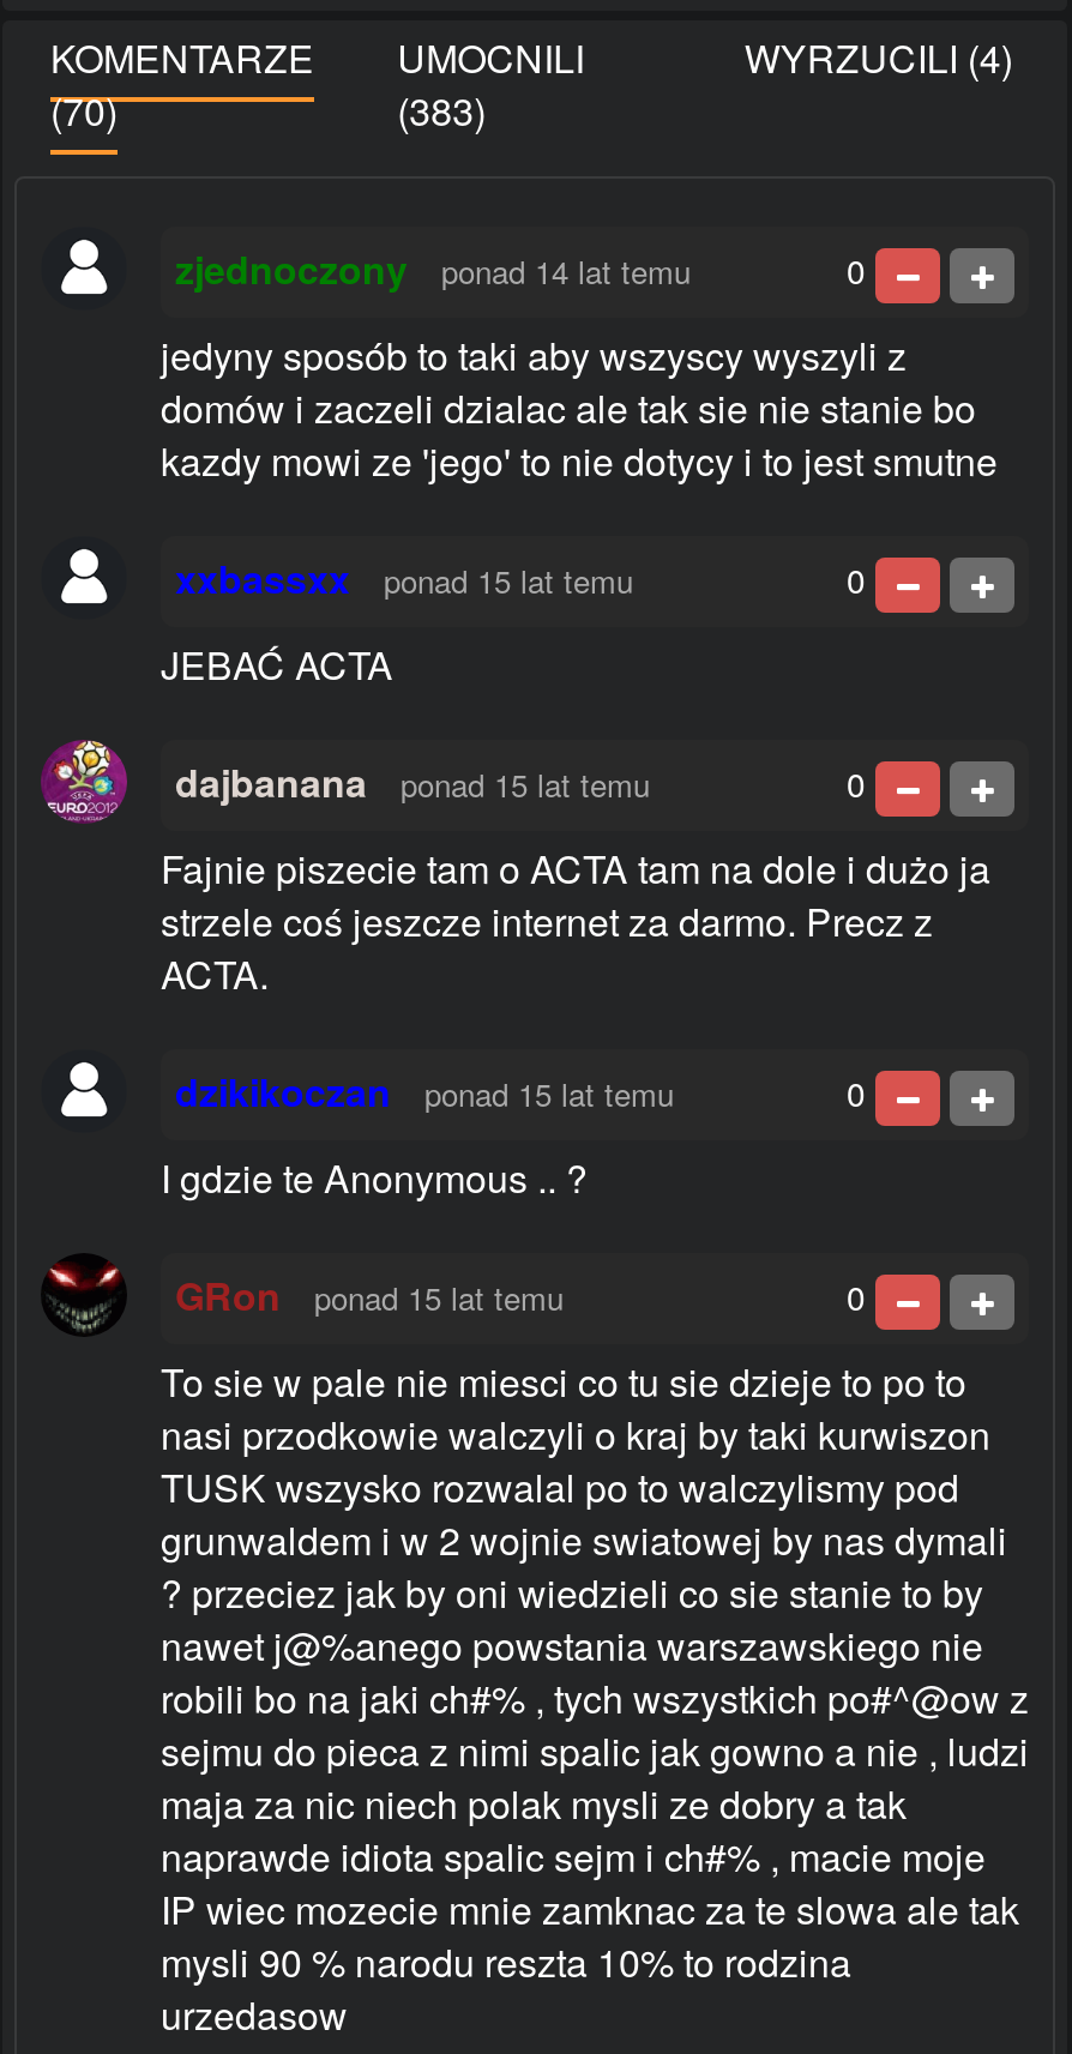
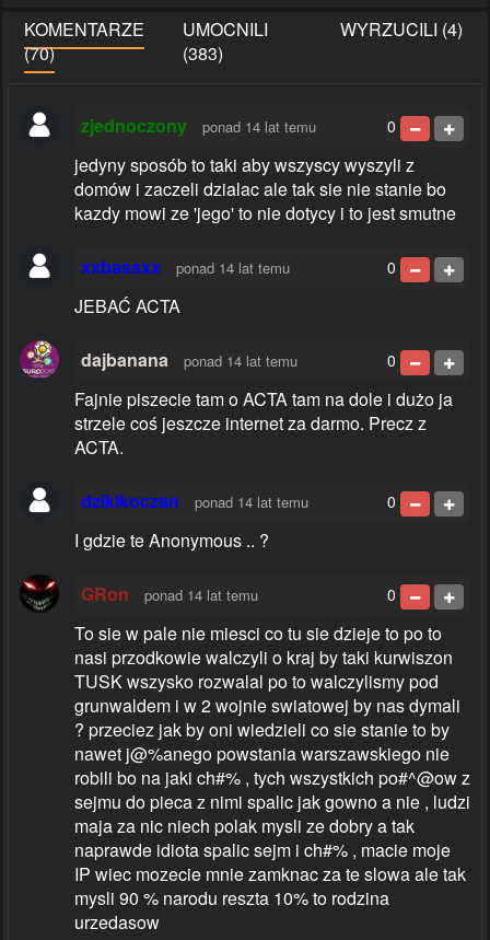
- ponad 15 lat temu
+ ponad 14 lat temu

- ponad 15 lat temu
+ ponad 14 lat temu

- ponad 15 lat temu
+ ponad 14 lat temu

- ponad 15 lat temu
+ ponad 14 lat temu
